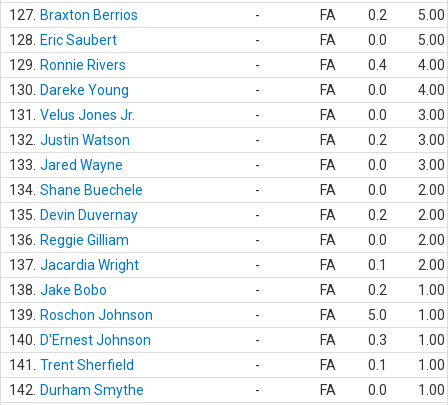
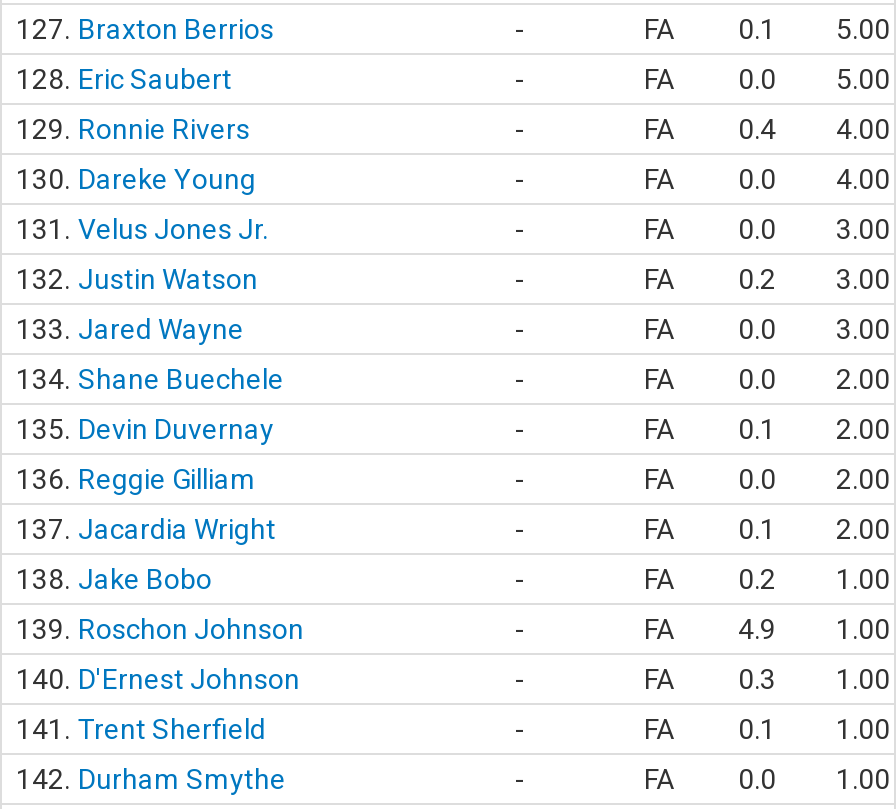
- FA 0.2 5.00
+ FA 0.1 5.00

- FA 0.2 2.00
+ FA 0.1 2.00

- FA 5.0 1.00
+ FA 4.9 1.00
